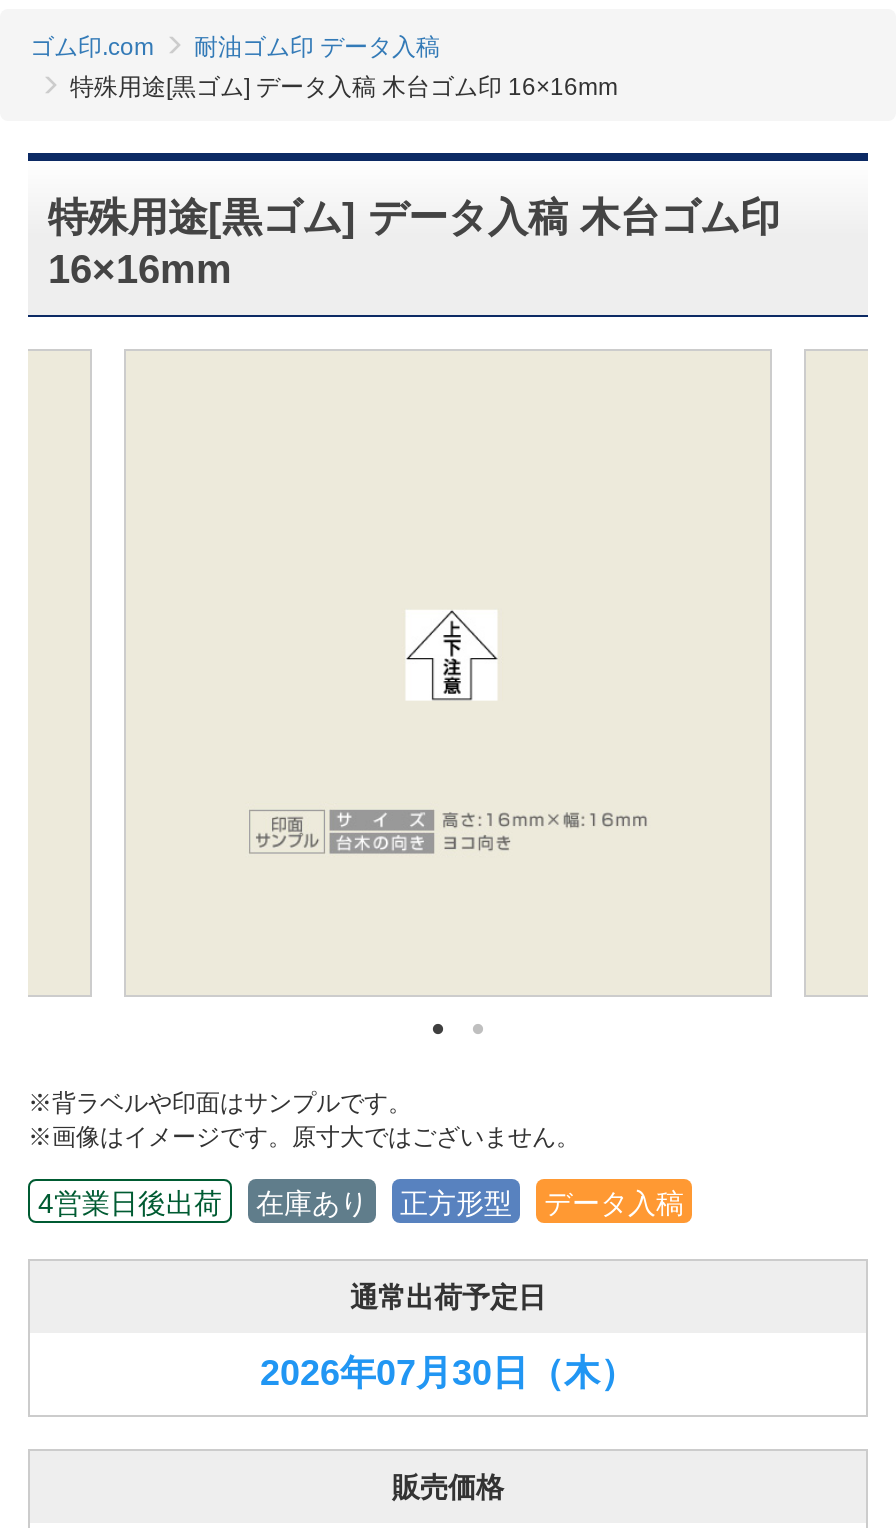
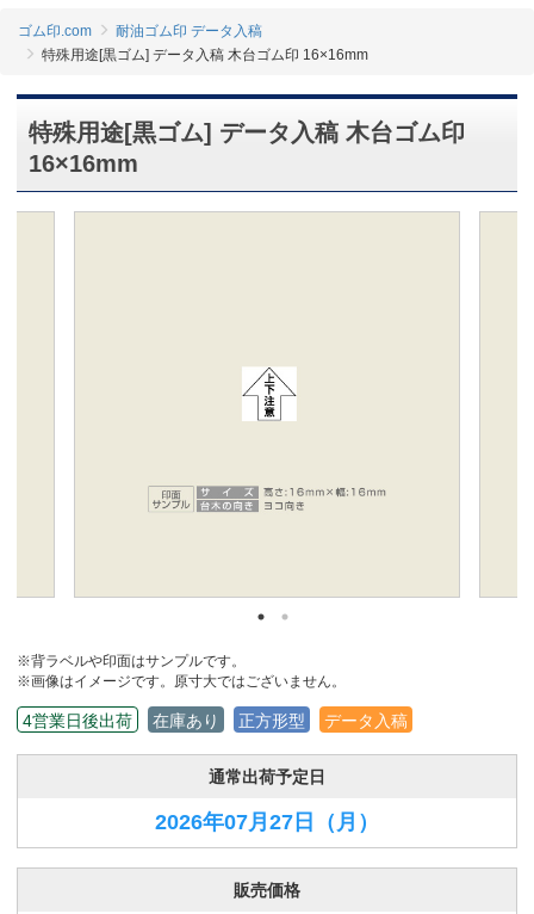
- 2026年07月30日（木）
+ 2026年07月27日（月）
